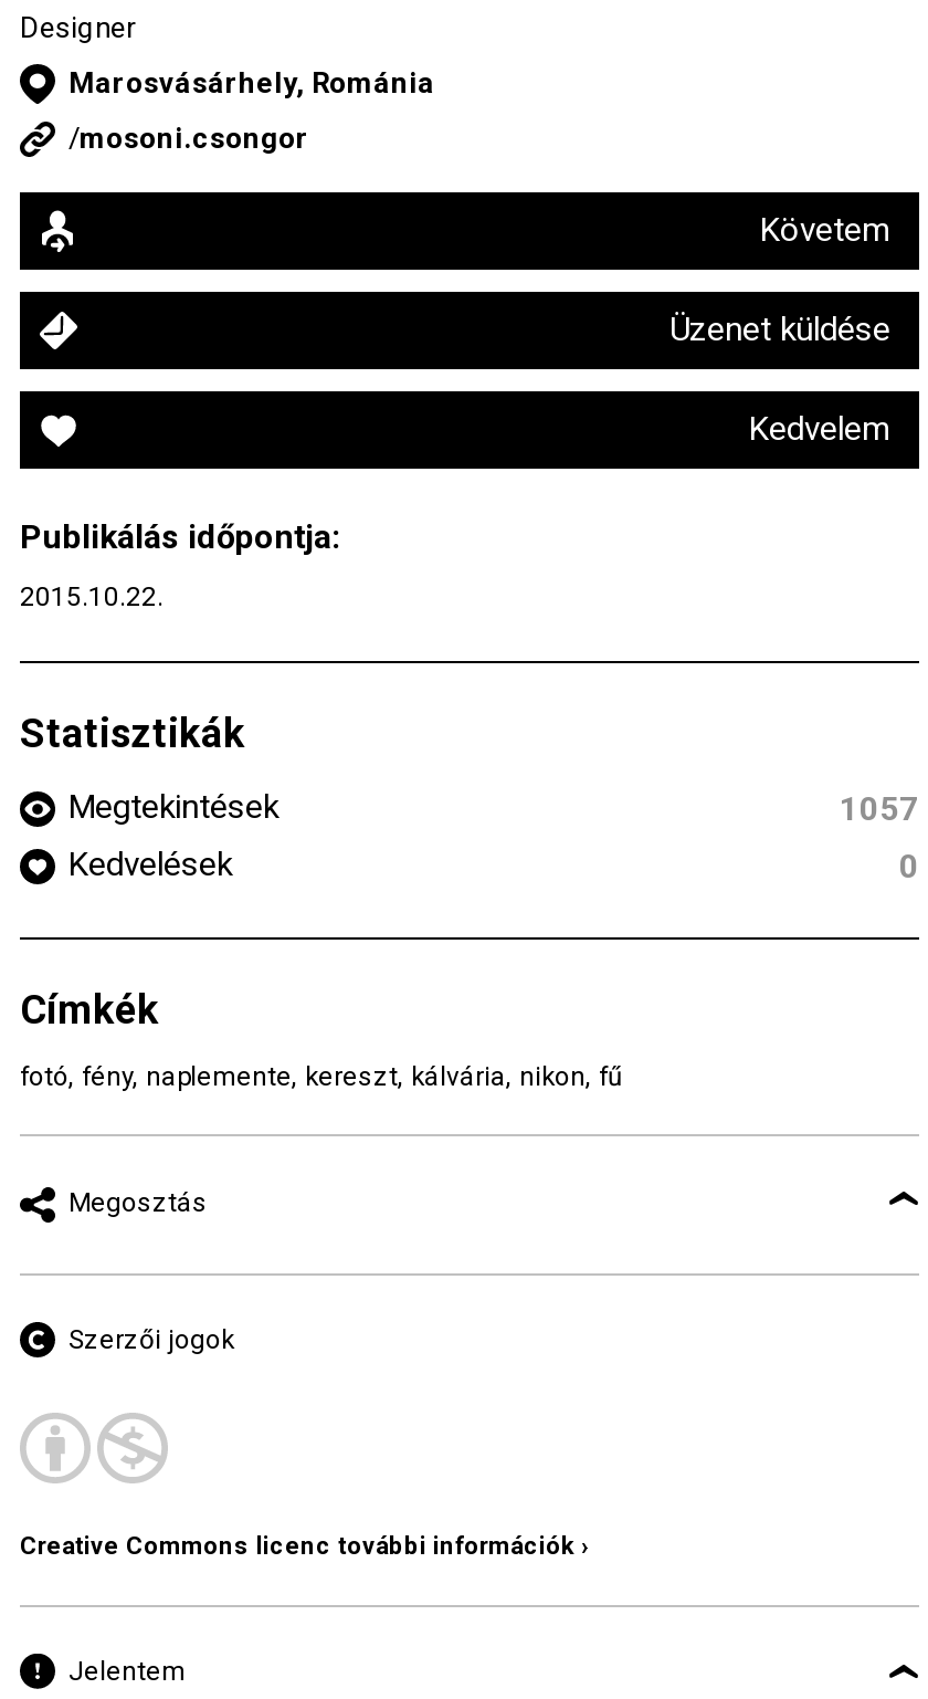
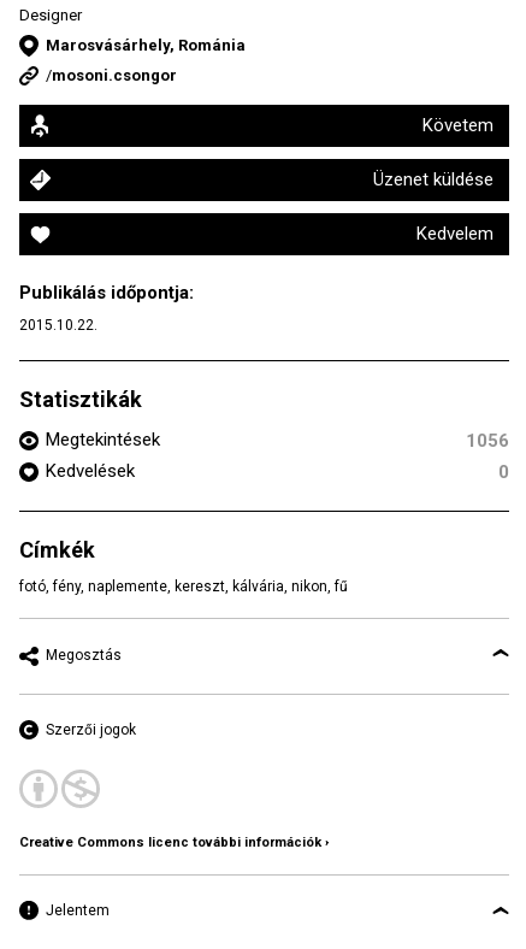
- 1057
+ 1056
